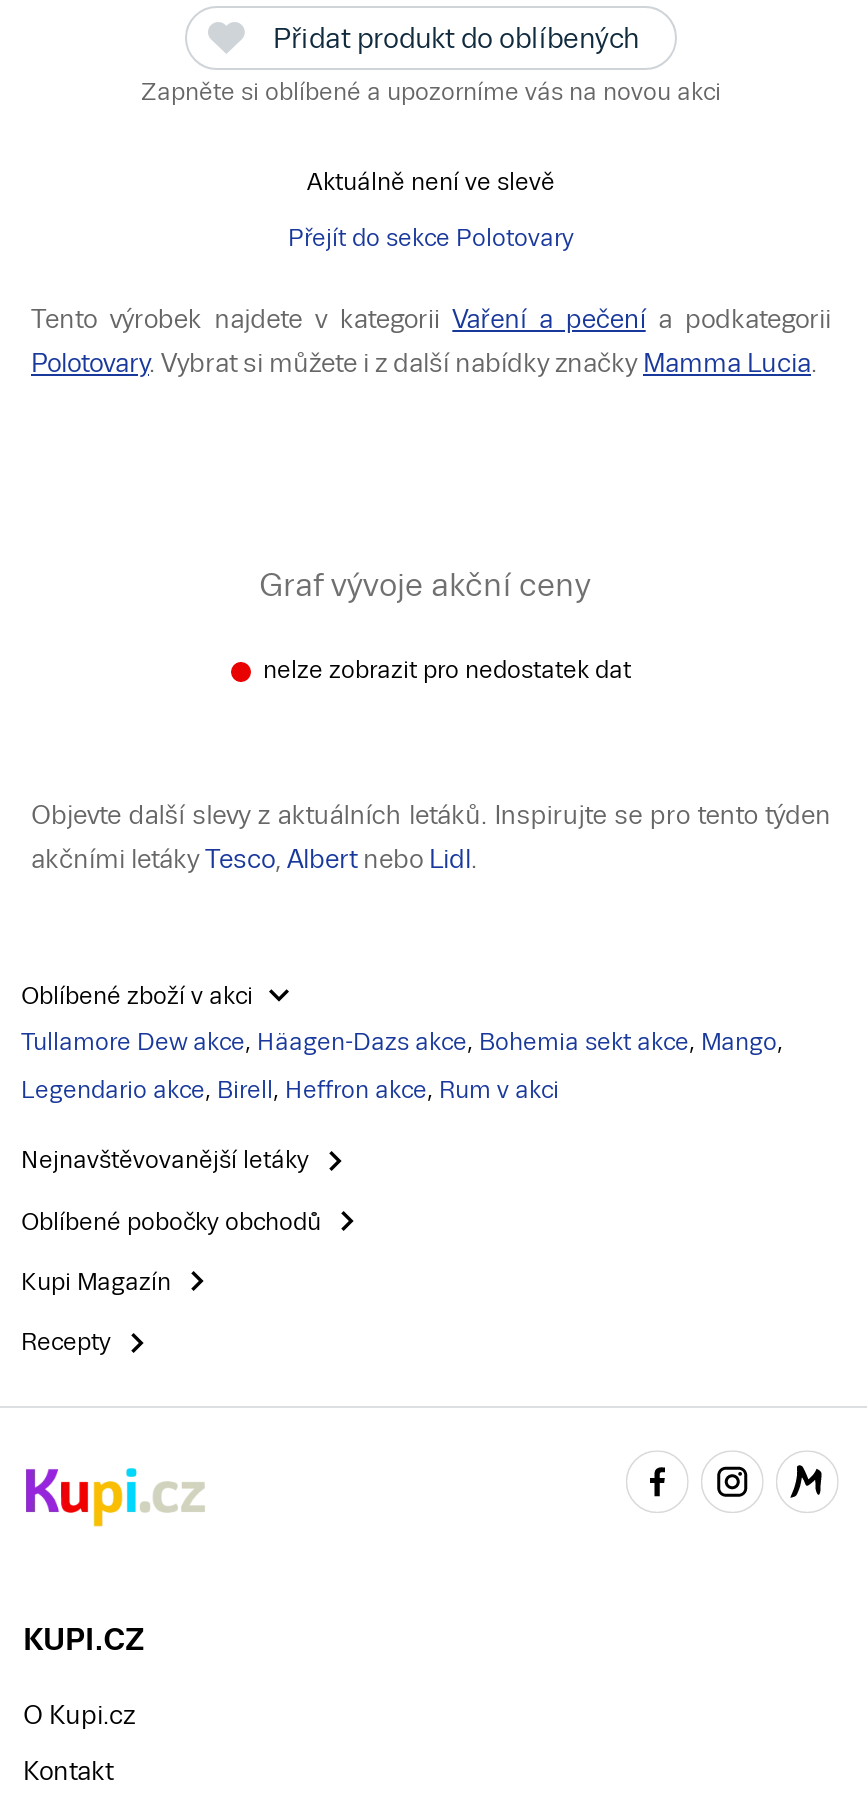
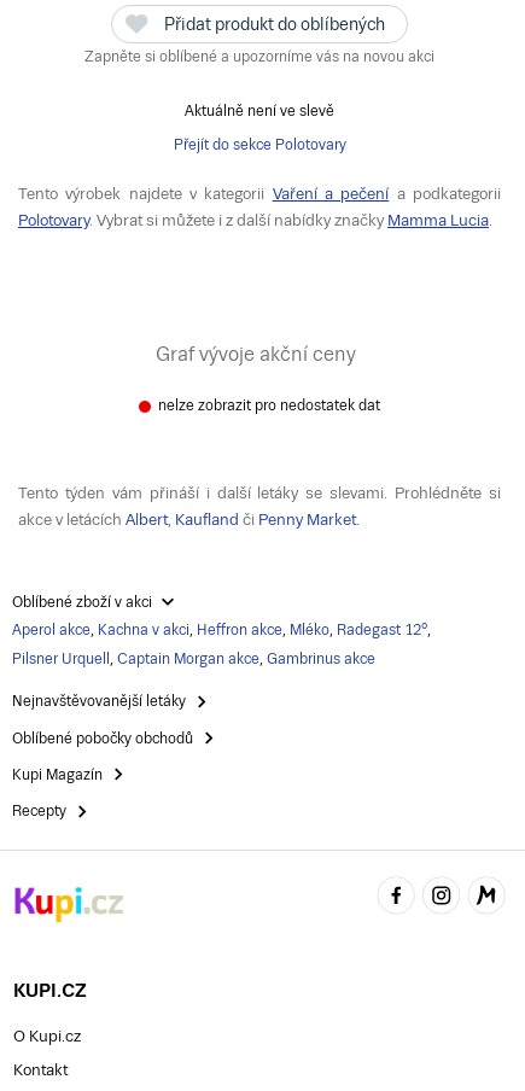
- Objevte další slevy z aktuálních letáků. Inspirujte se pro tento týden
+ Tento týden vám přináší i další letáky se slevami. Prohlédněte si

- akčními letákyTesco, Albert nebo Lidl.
+ akce v letácíchAlbert, Kaufland či Penny Market.

- Tullamore Dew akce, Häagen-Dazs akce, Bohemia sekt akce, Mango,
+ Aperol akce, Kachna v akci, Heffron akce, Mléko, Radegast 12°,

- Legendario akce, Birell, Heffron akce, Rum v akci
+ Pilsner Urquell, Captain Morgan akce, Gambrinus akce
